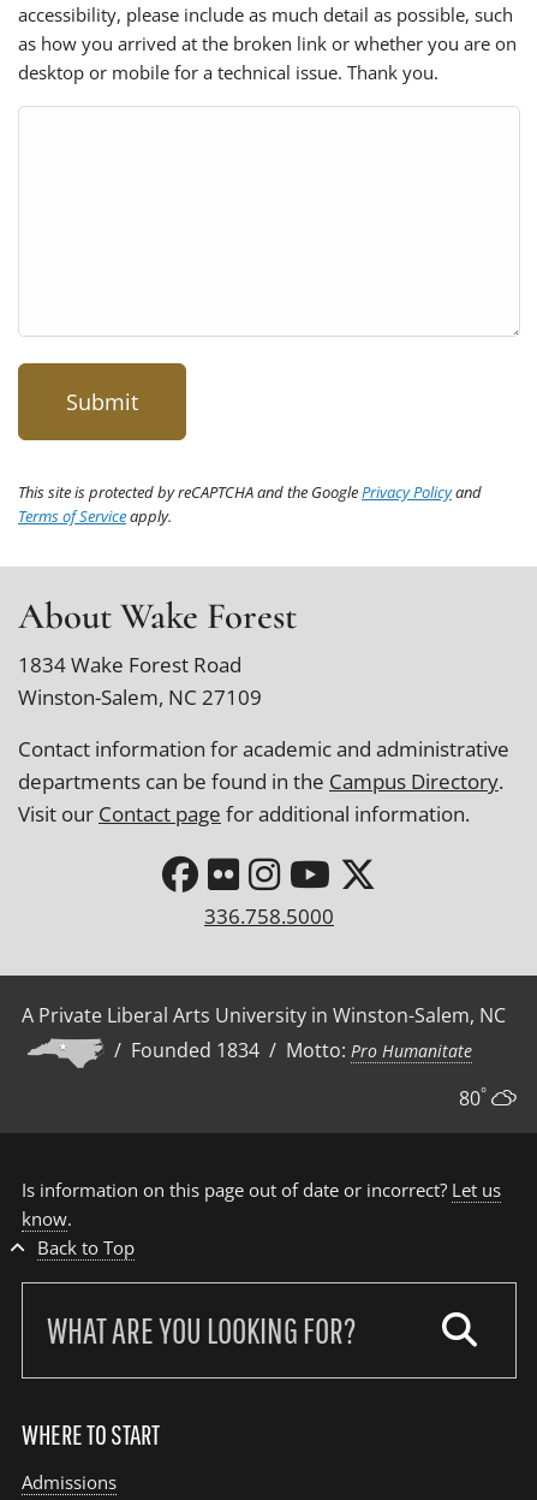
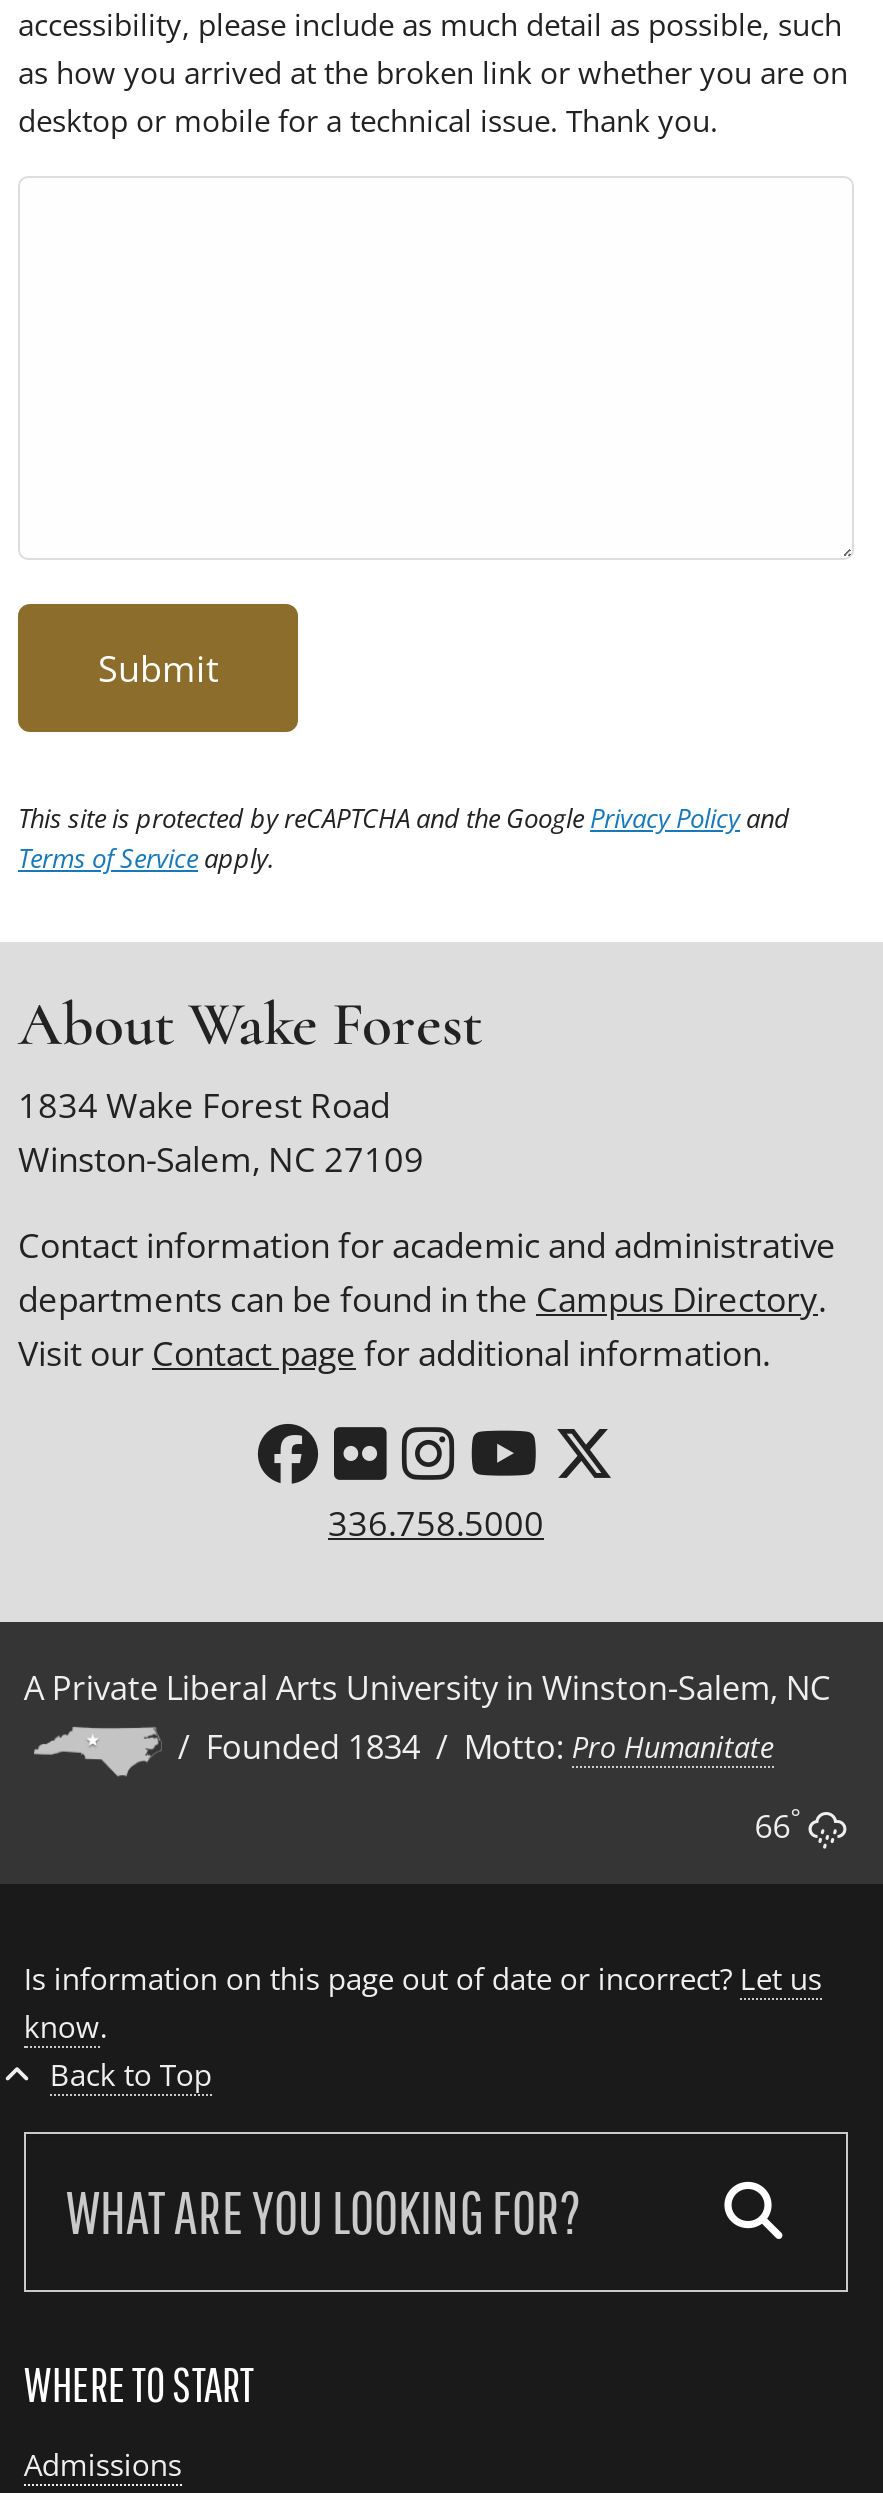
- 80°
+ 66°
